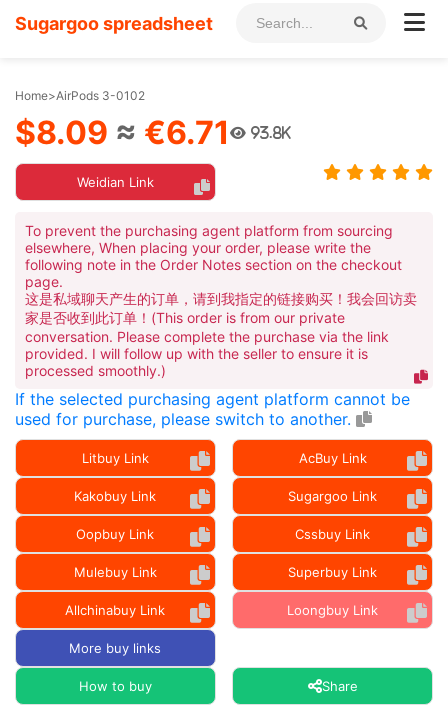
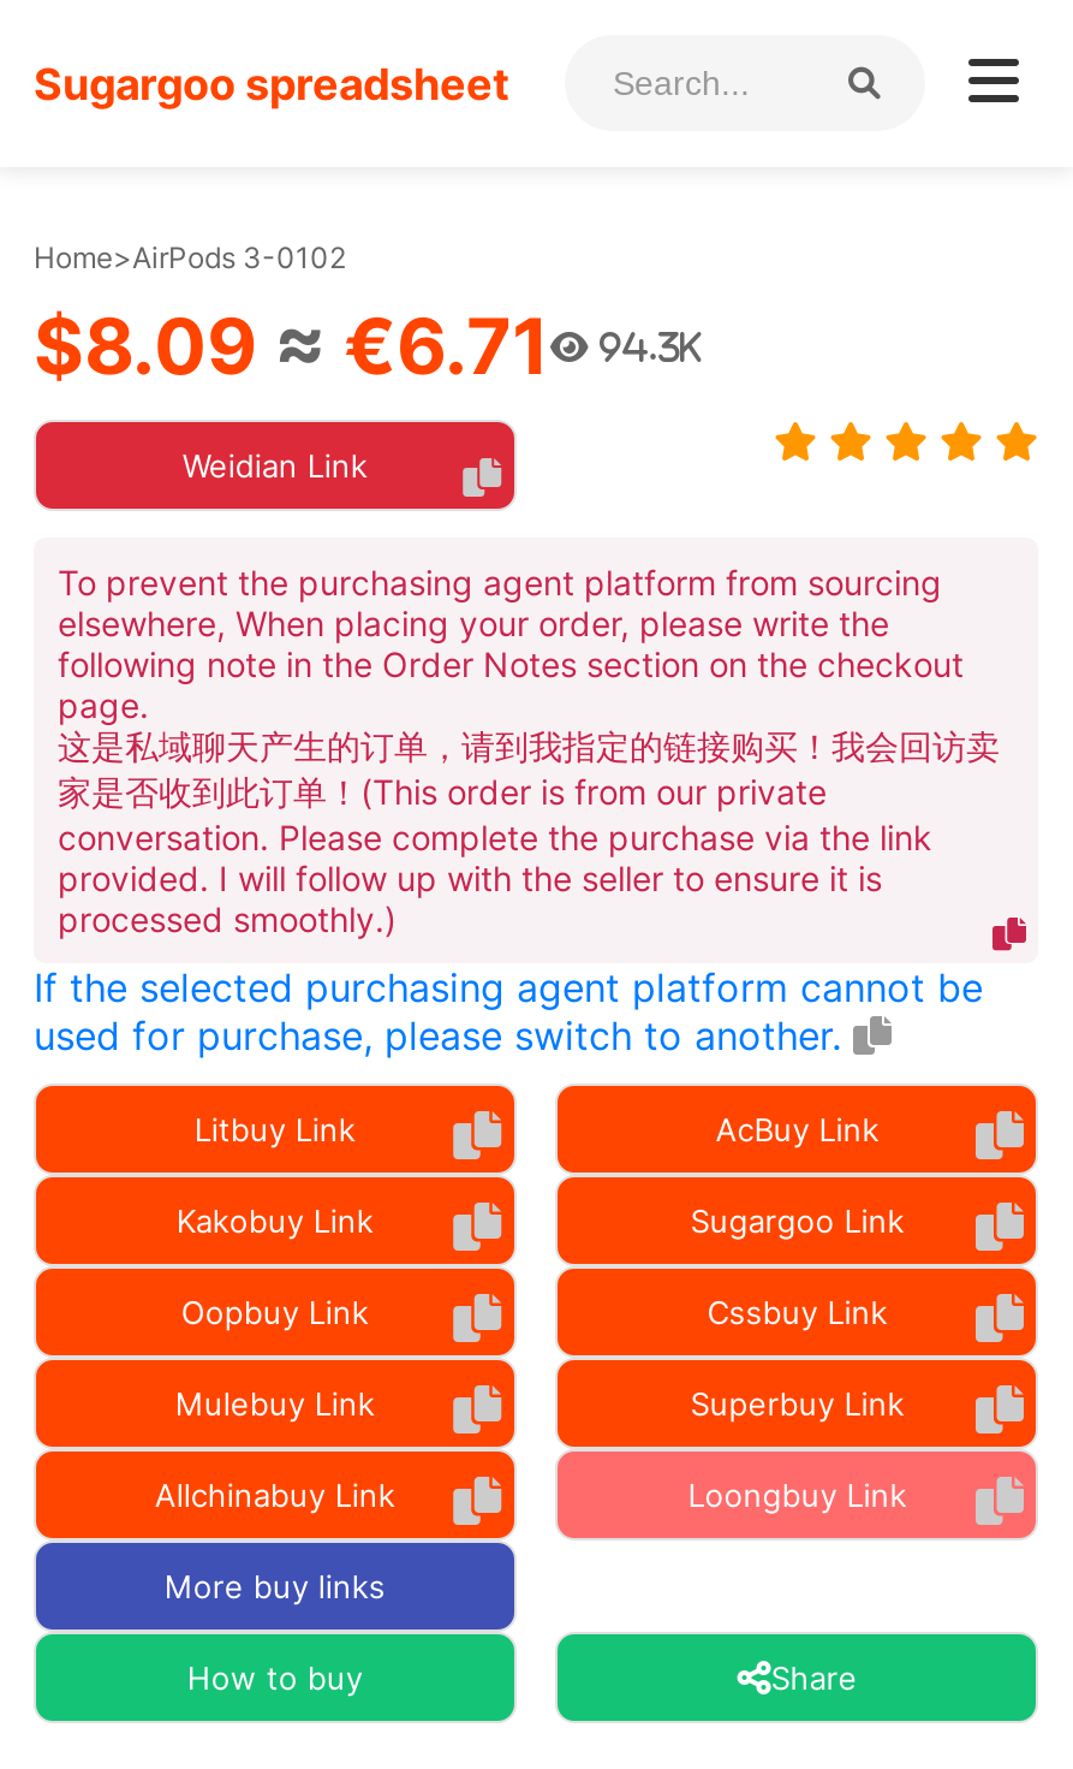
- 93.8K
+ 94.3K
